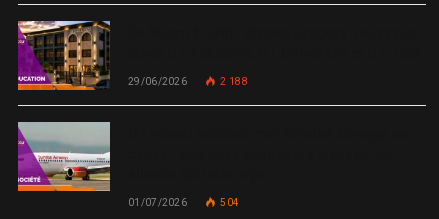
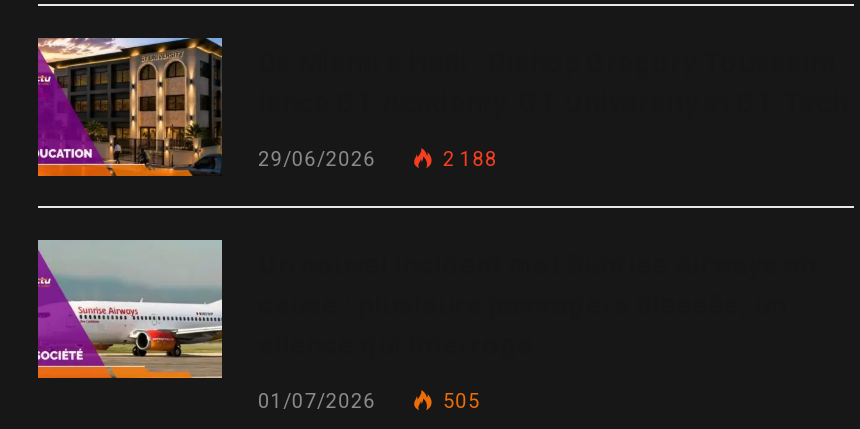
- 504
+ 505
